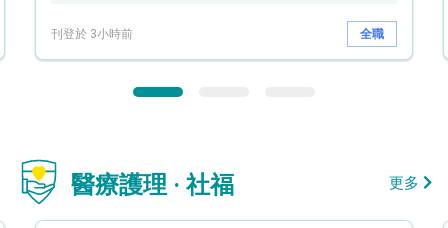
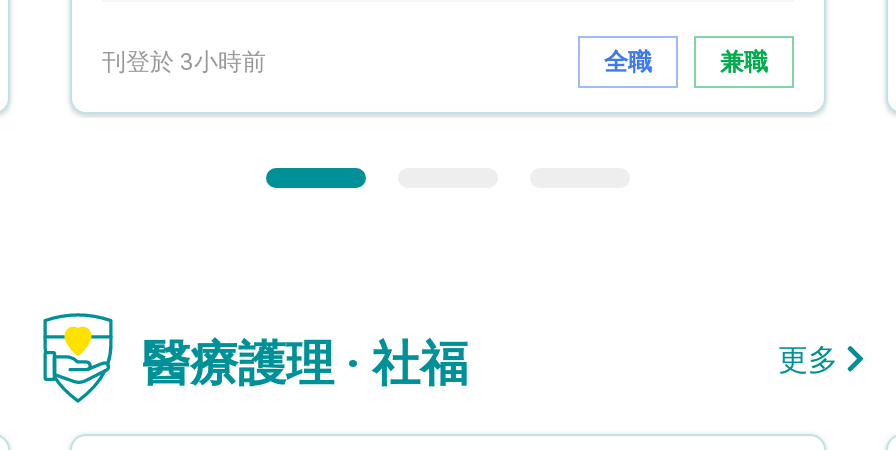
+ 兼職
